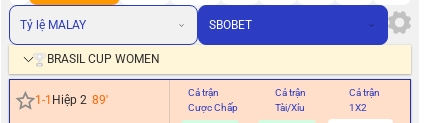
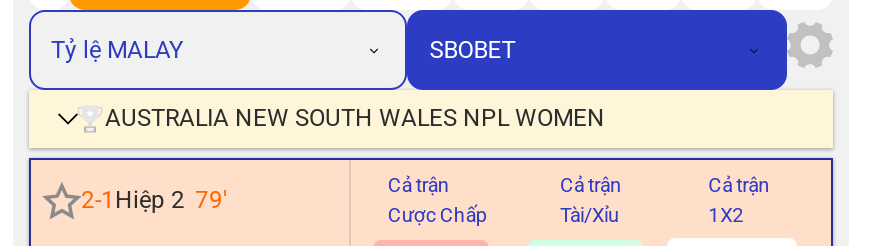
- BRASIL CUP WOMEN
+ AUSTRALIA NEW SOUTH WALES NPL WOMEN

- 1-1 Hiệp 2 89
+ 2-1 Hiệp 2 79
